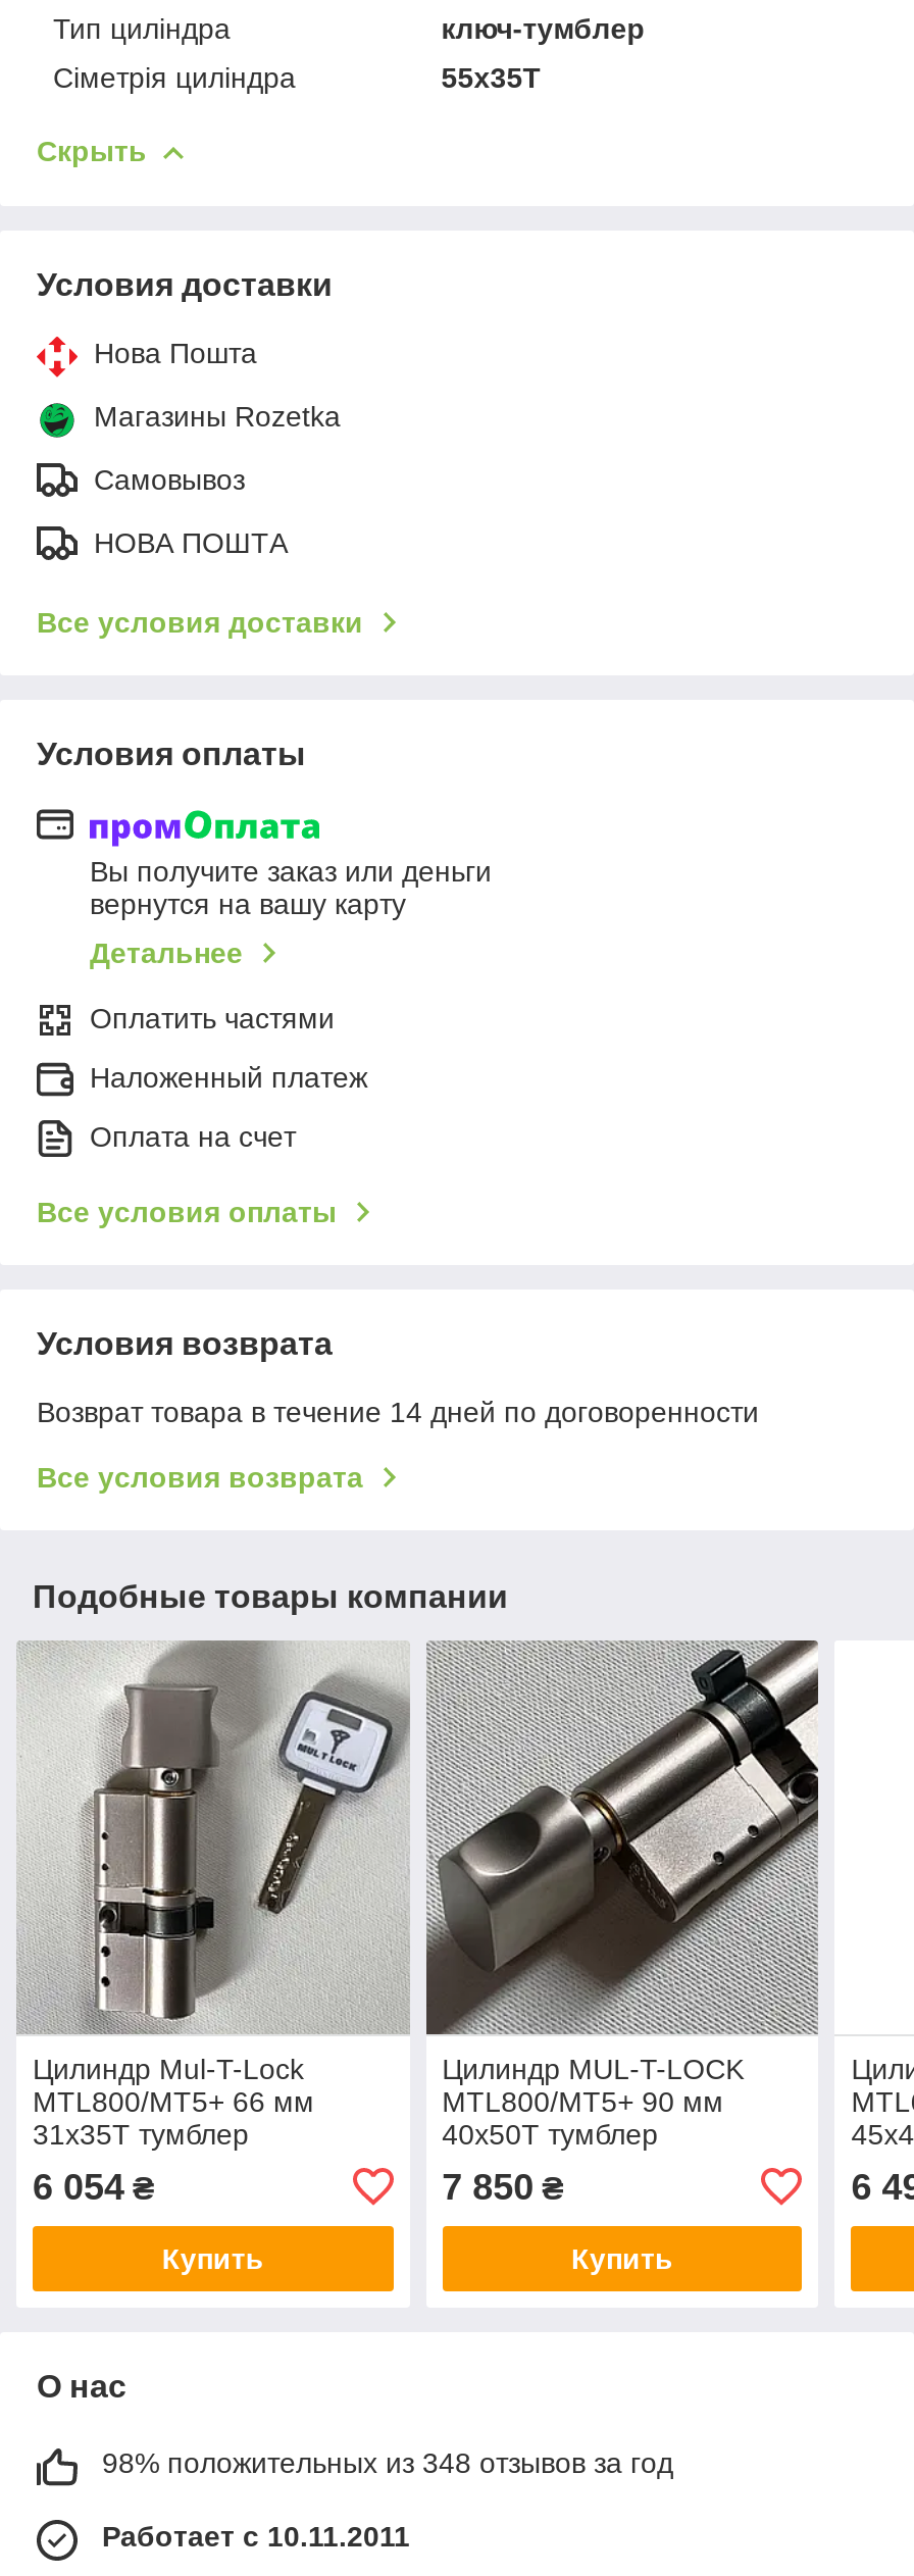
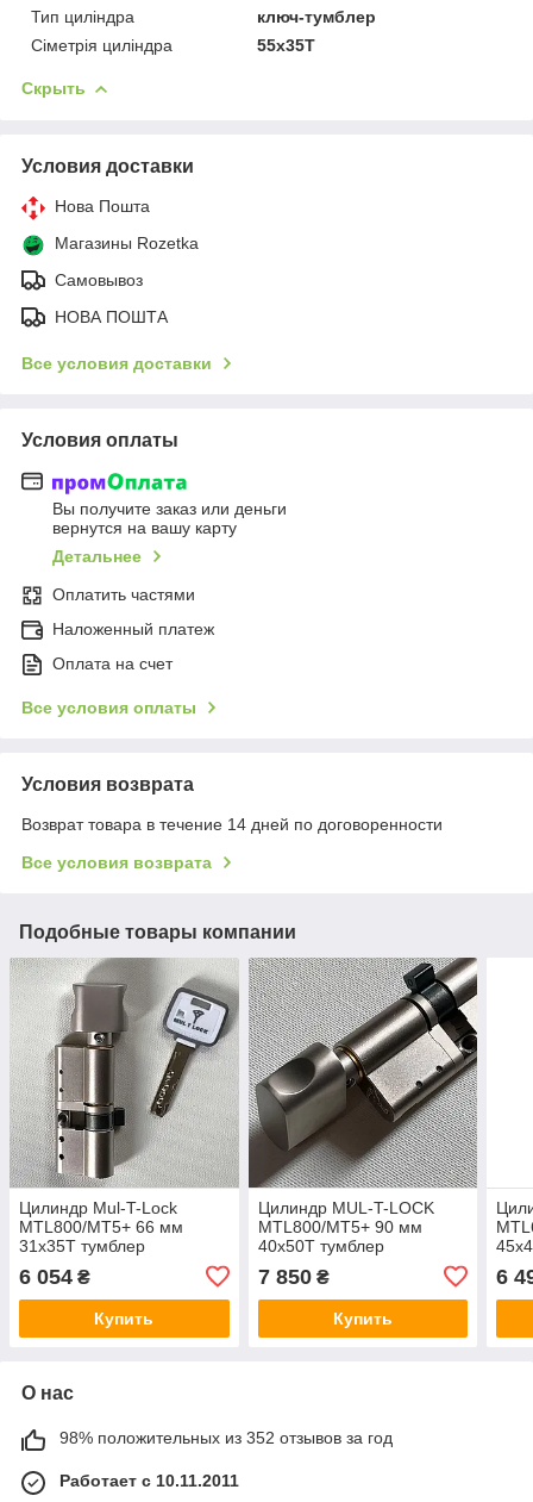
- 98% положительных из 348 отзывов за год
+ 98% положительных из 352 отзывов за год
